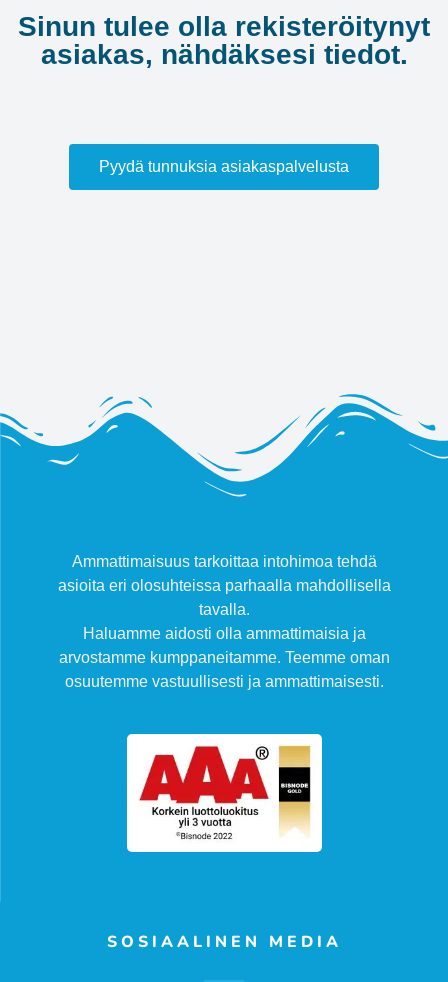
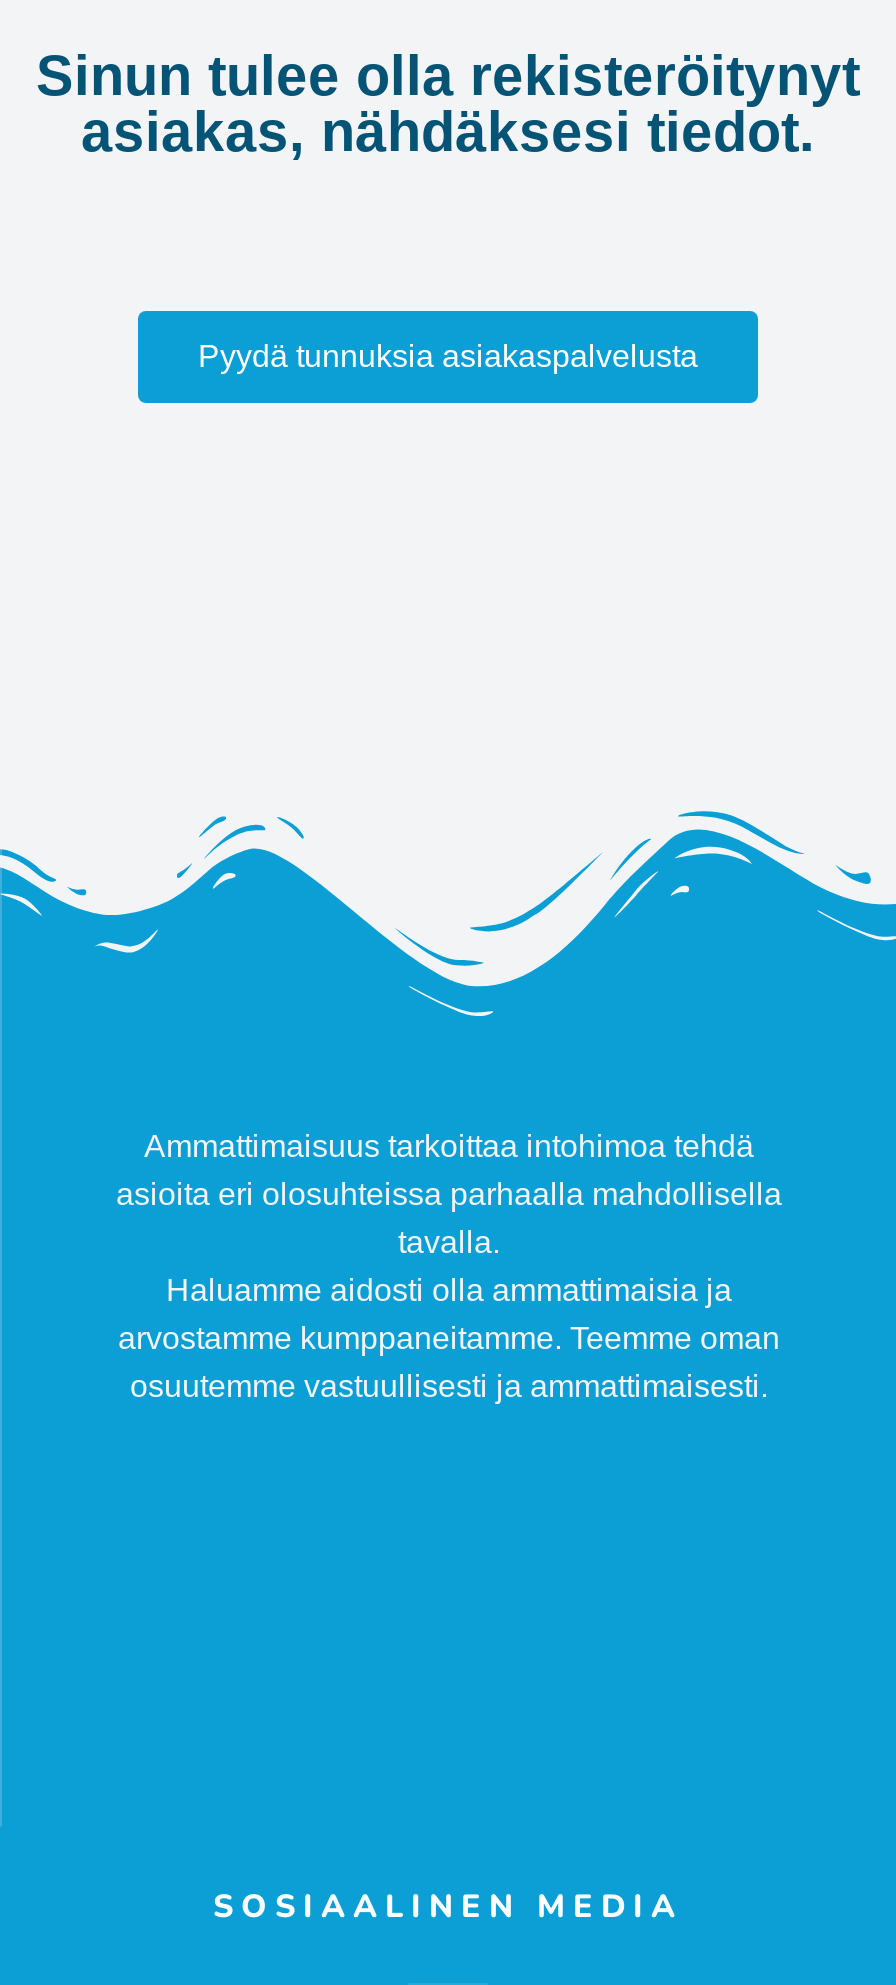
- [image]
